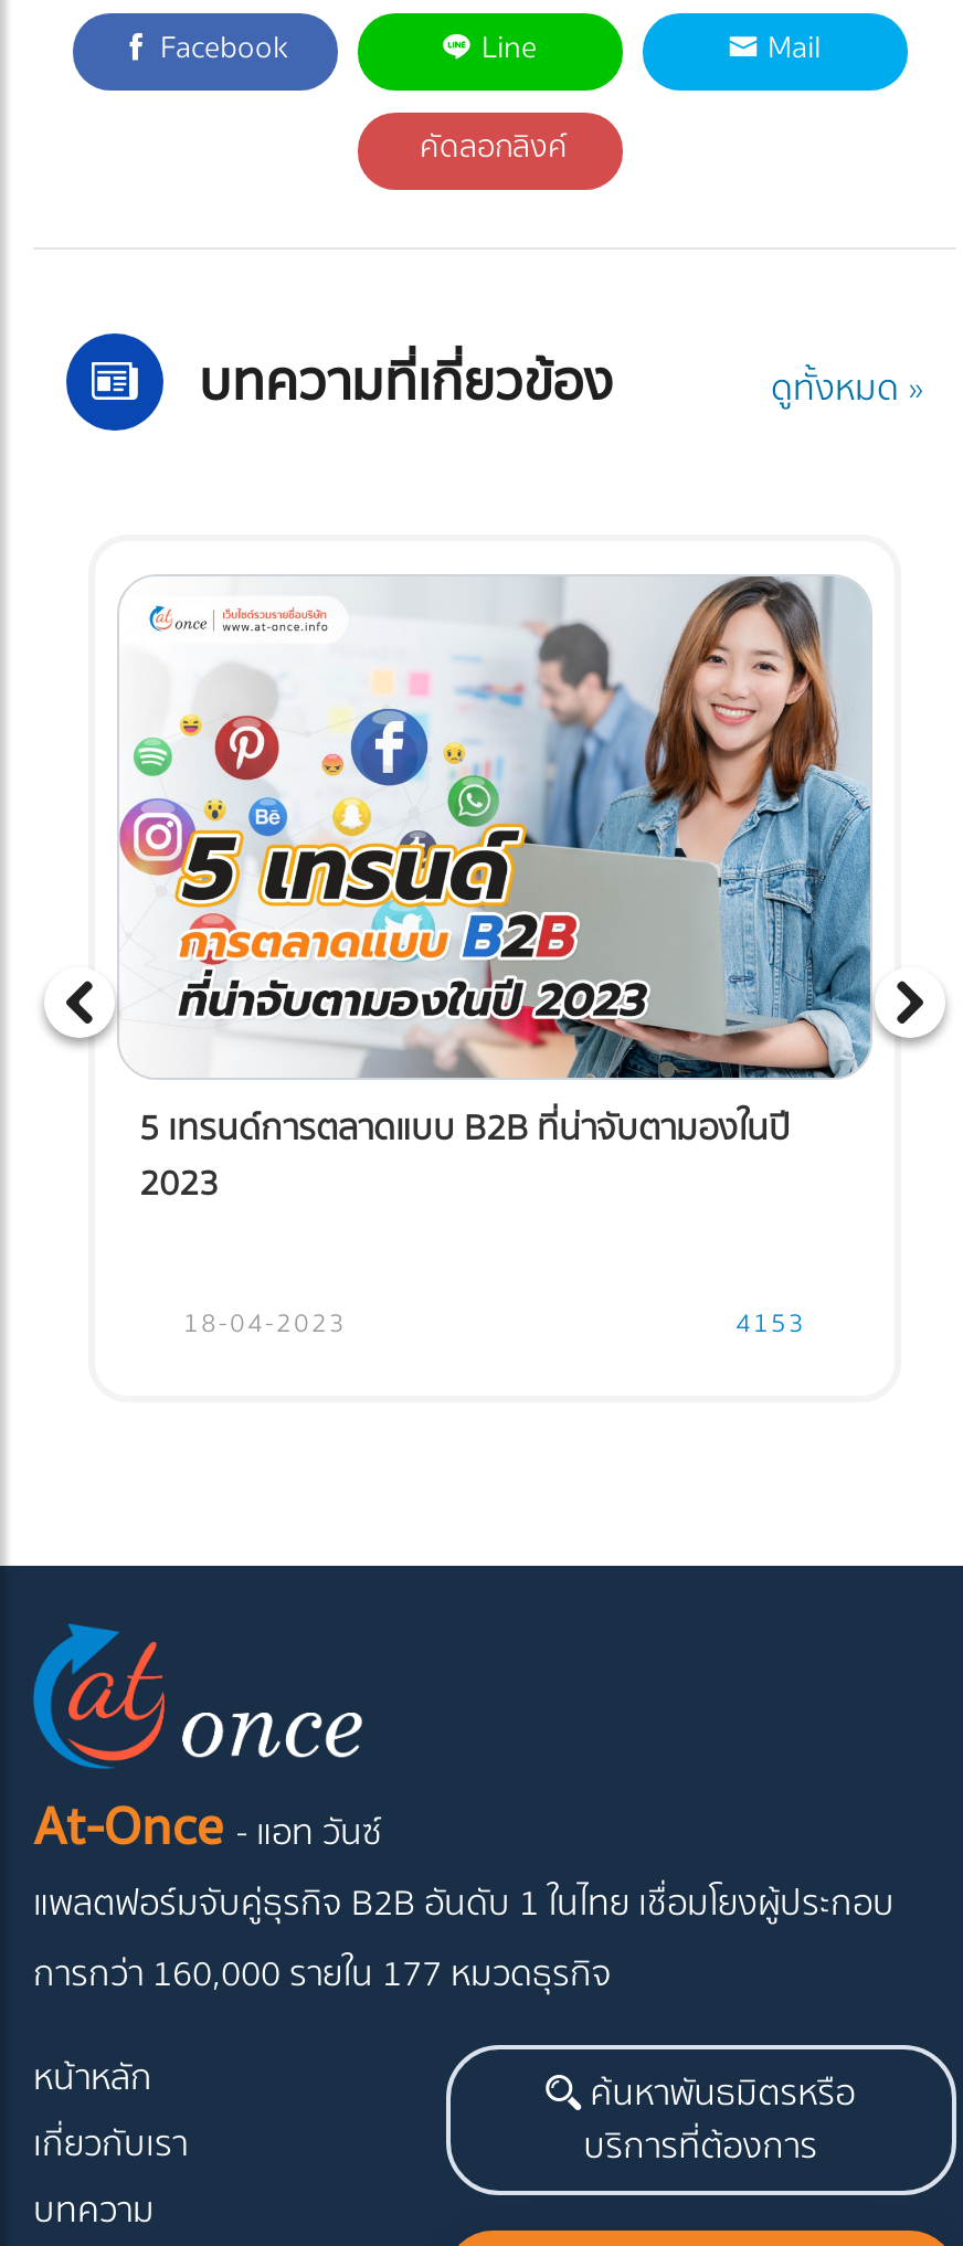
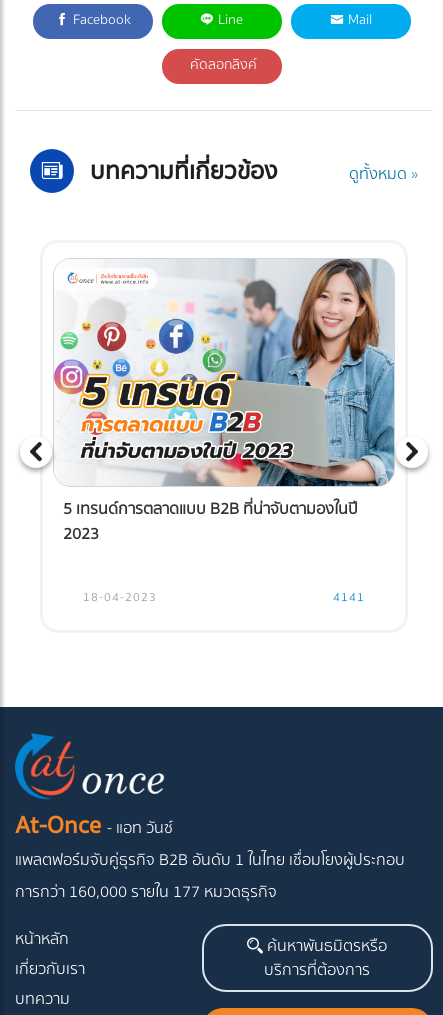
- 4153
+ 4141
